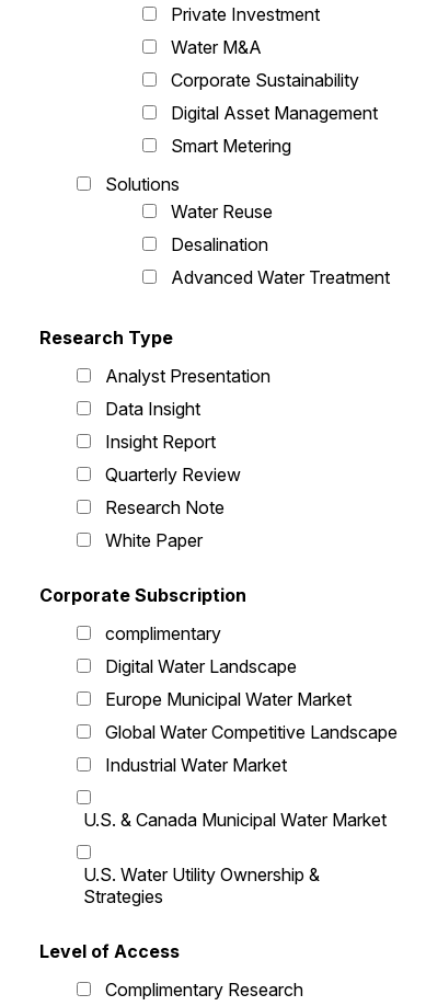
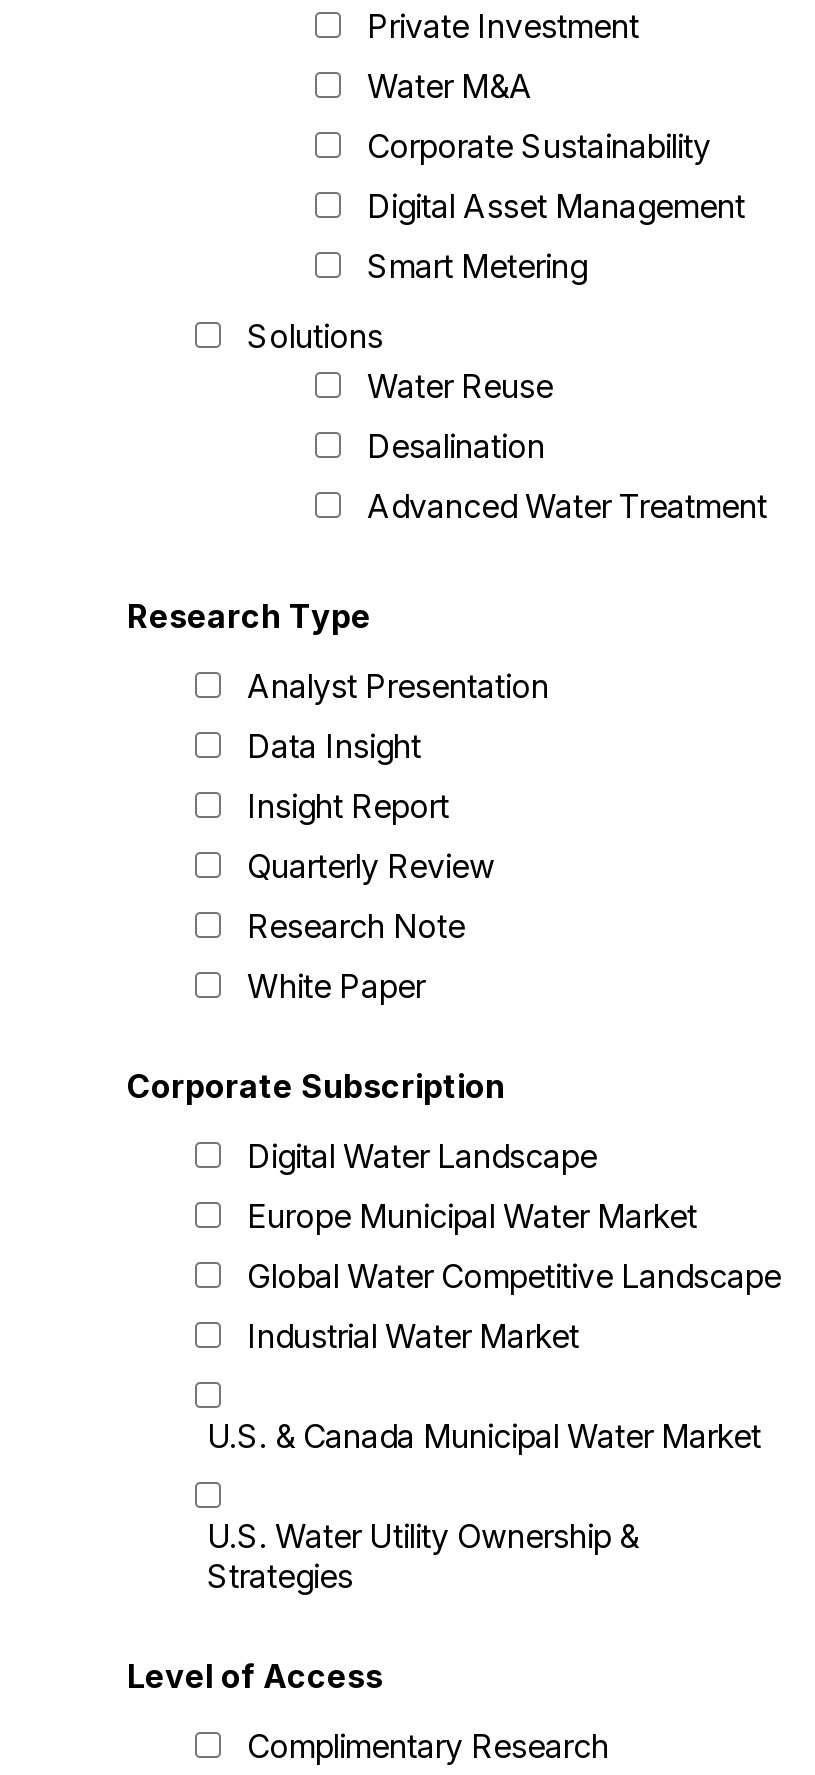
- complimentary
